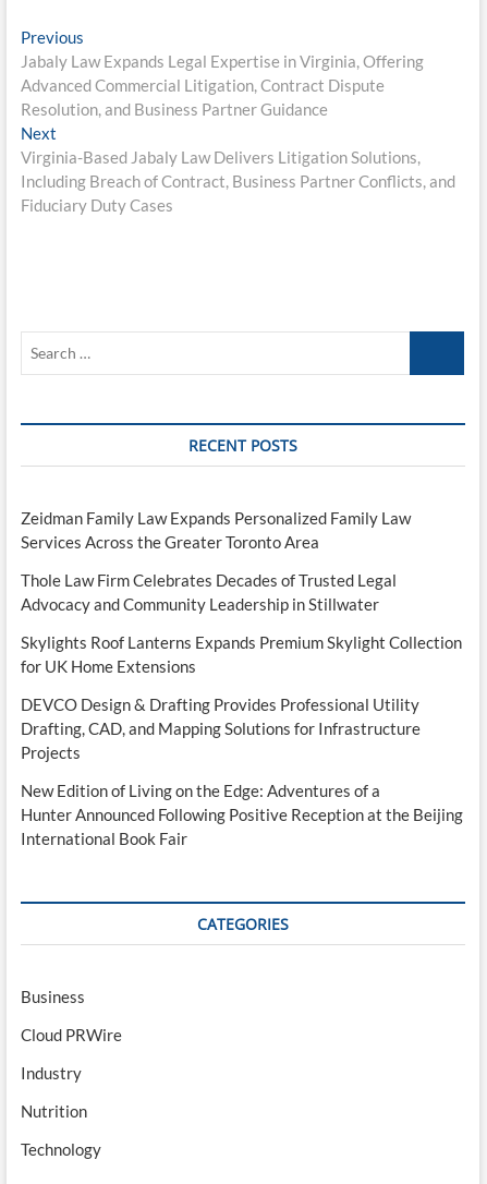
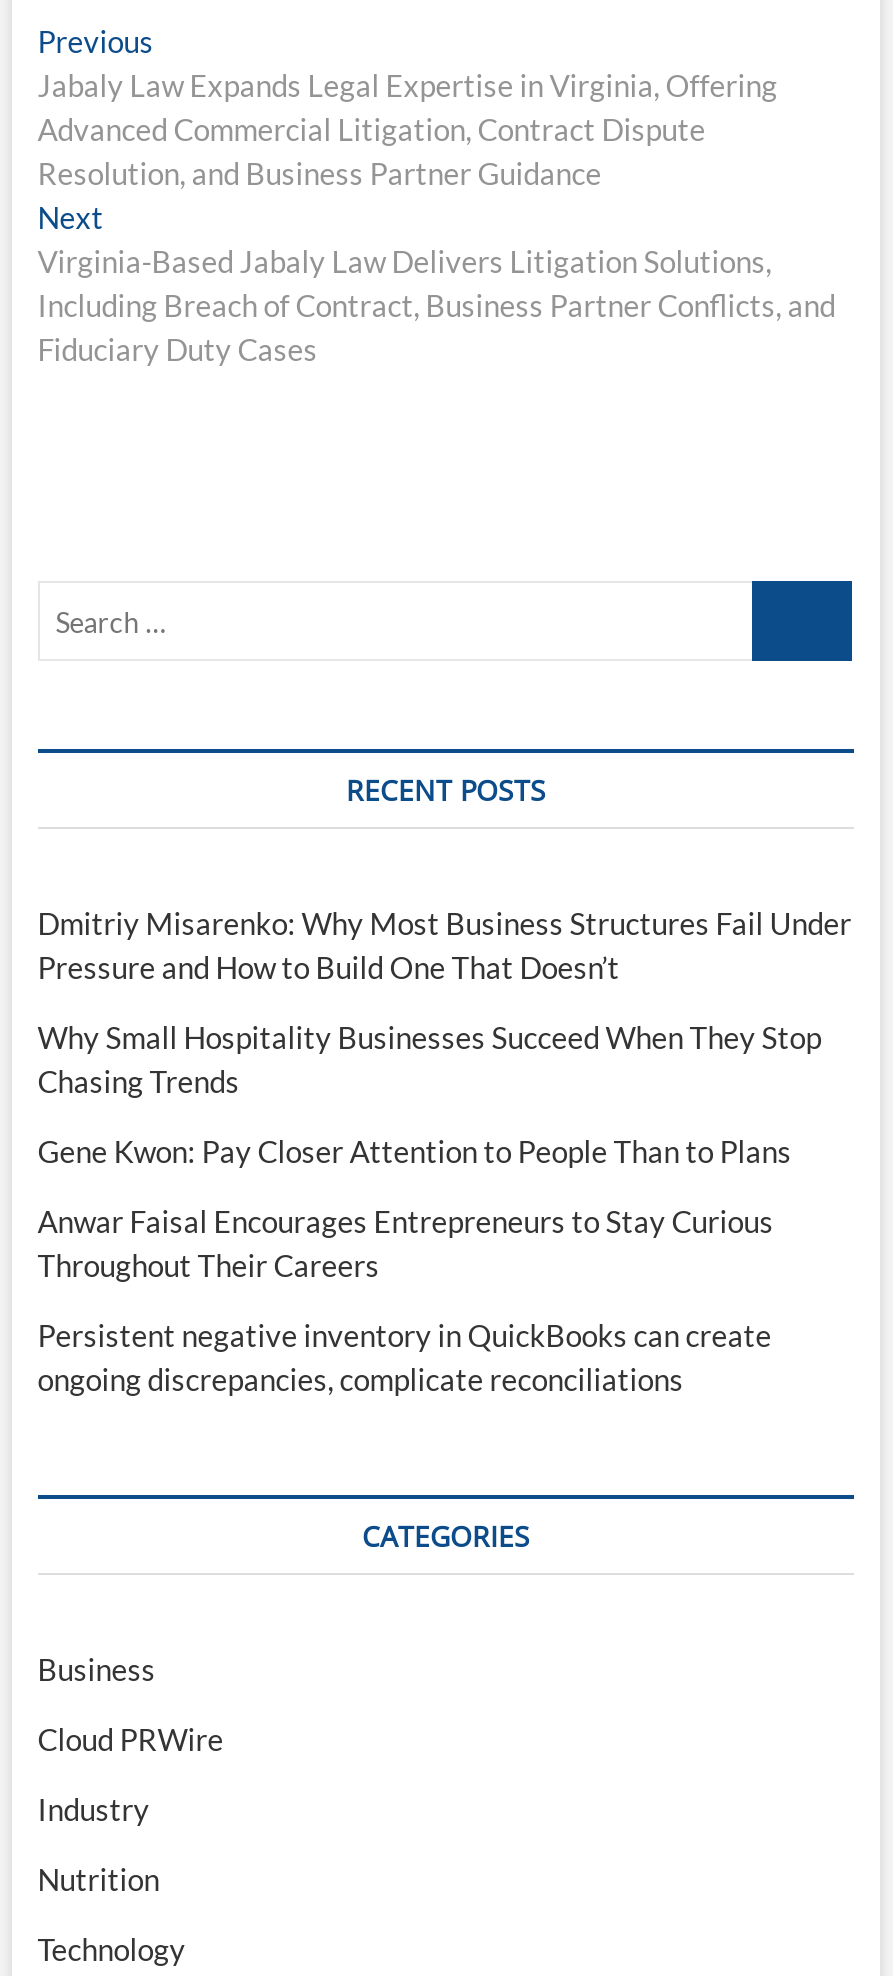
- Zeidman Family Law Expands Personalized Family Law
- Services Across the Greater Toronto Area
+ Dmitriy Misarenko: Why Most Business Structures Fail Under
+ Pressure and How to Build One That Doesn’t

- Thole Law Firm Celebrates Decades of Trusted Legal
- Advocacy and Community Leadership in Stillwater
+ Why Small Hospitality Businesses Succeed When They Stop
+ Chasing Trends

- Skylights Roof Lanterns Expands Premium Skylight Collection
- for UK Home Extensions
+ Gene Kwon: Pay Closer Attention to People Than to Plans

- DEVCO Design & Drafting Provides Professional Utility
- Drafting, CAD, and Mapping Solutions for Infrastructure
- Projects
+ Anwar Faisal Encourages Entrepreneurs to Stay Curious
+ Throughout Their Careers

- New Edition of Living on the Edge: Adventures of a
- Hunter Announced Following Positive Reception at the Beijing
- International Book Fair
+ Persistent negative inventory in QuickBooks can create
+ ongoing discrepancies, complicate reconciliations
